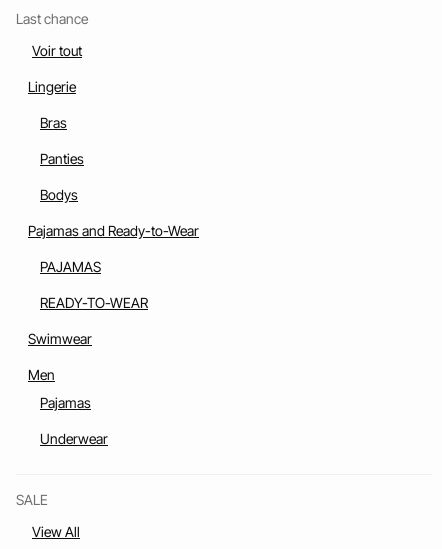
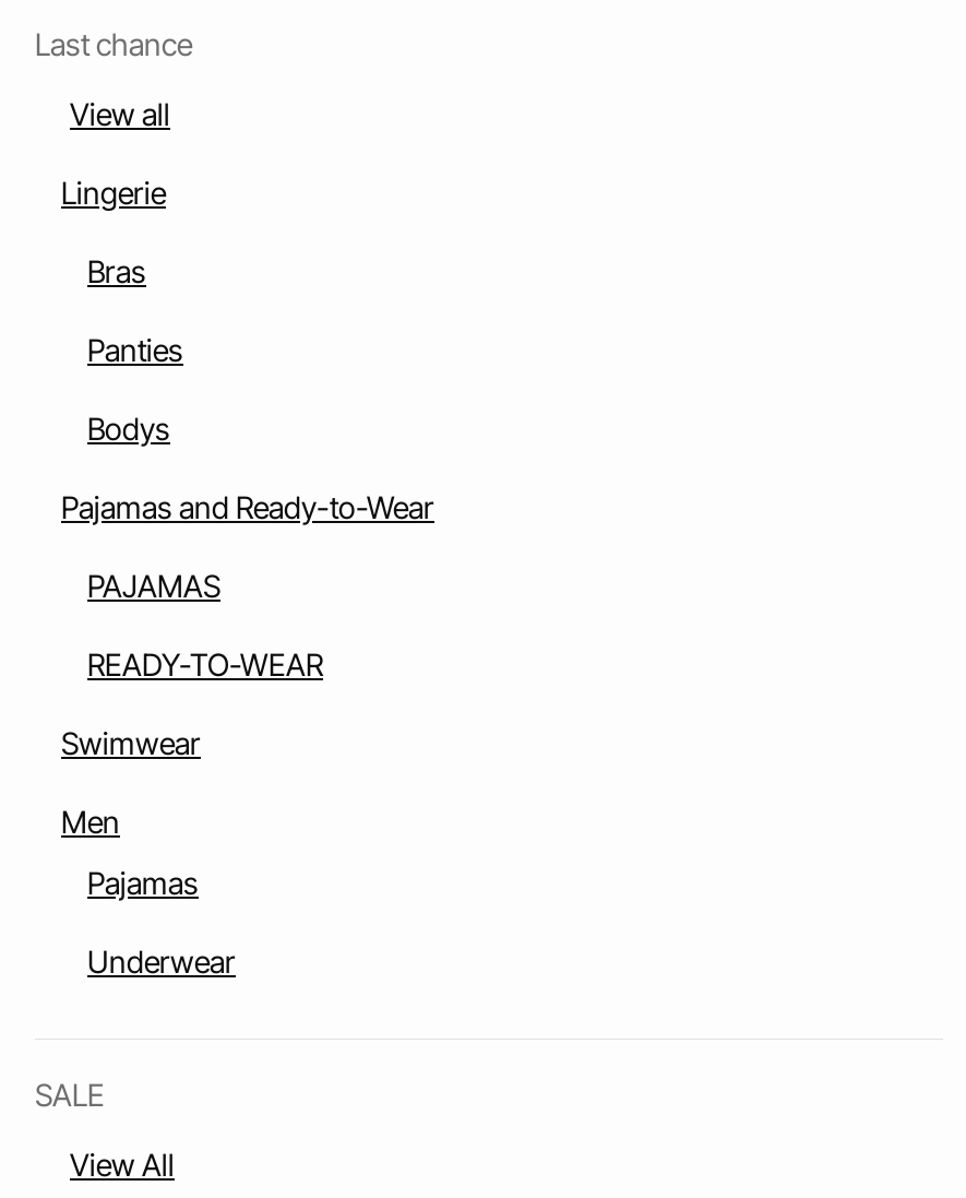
- Voir tout
+ View all
